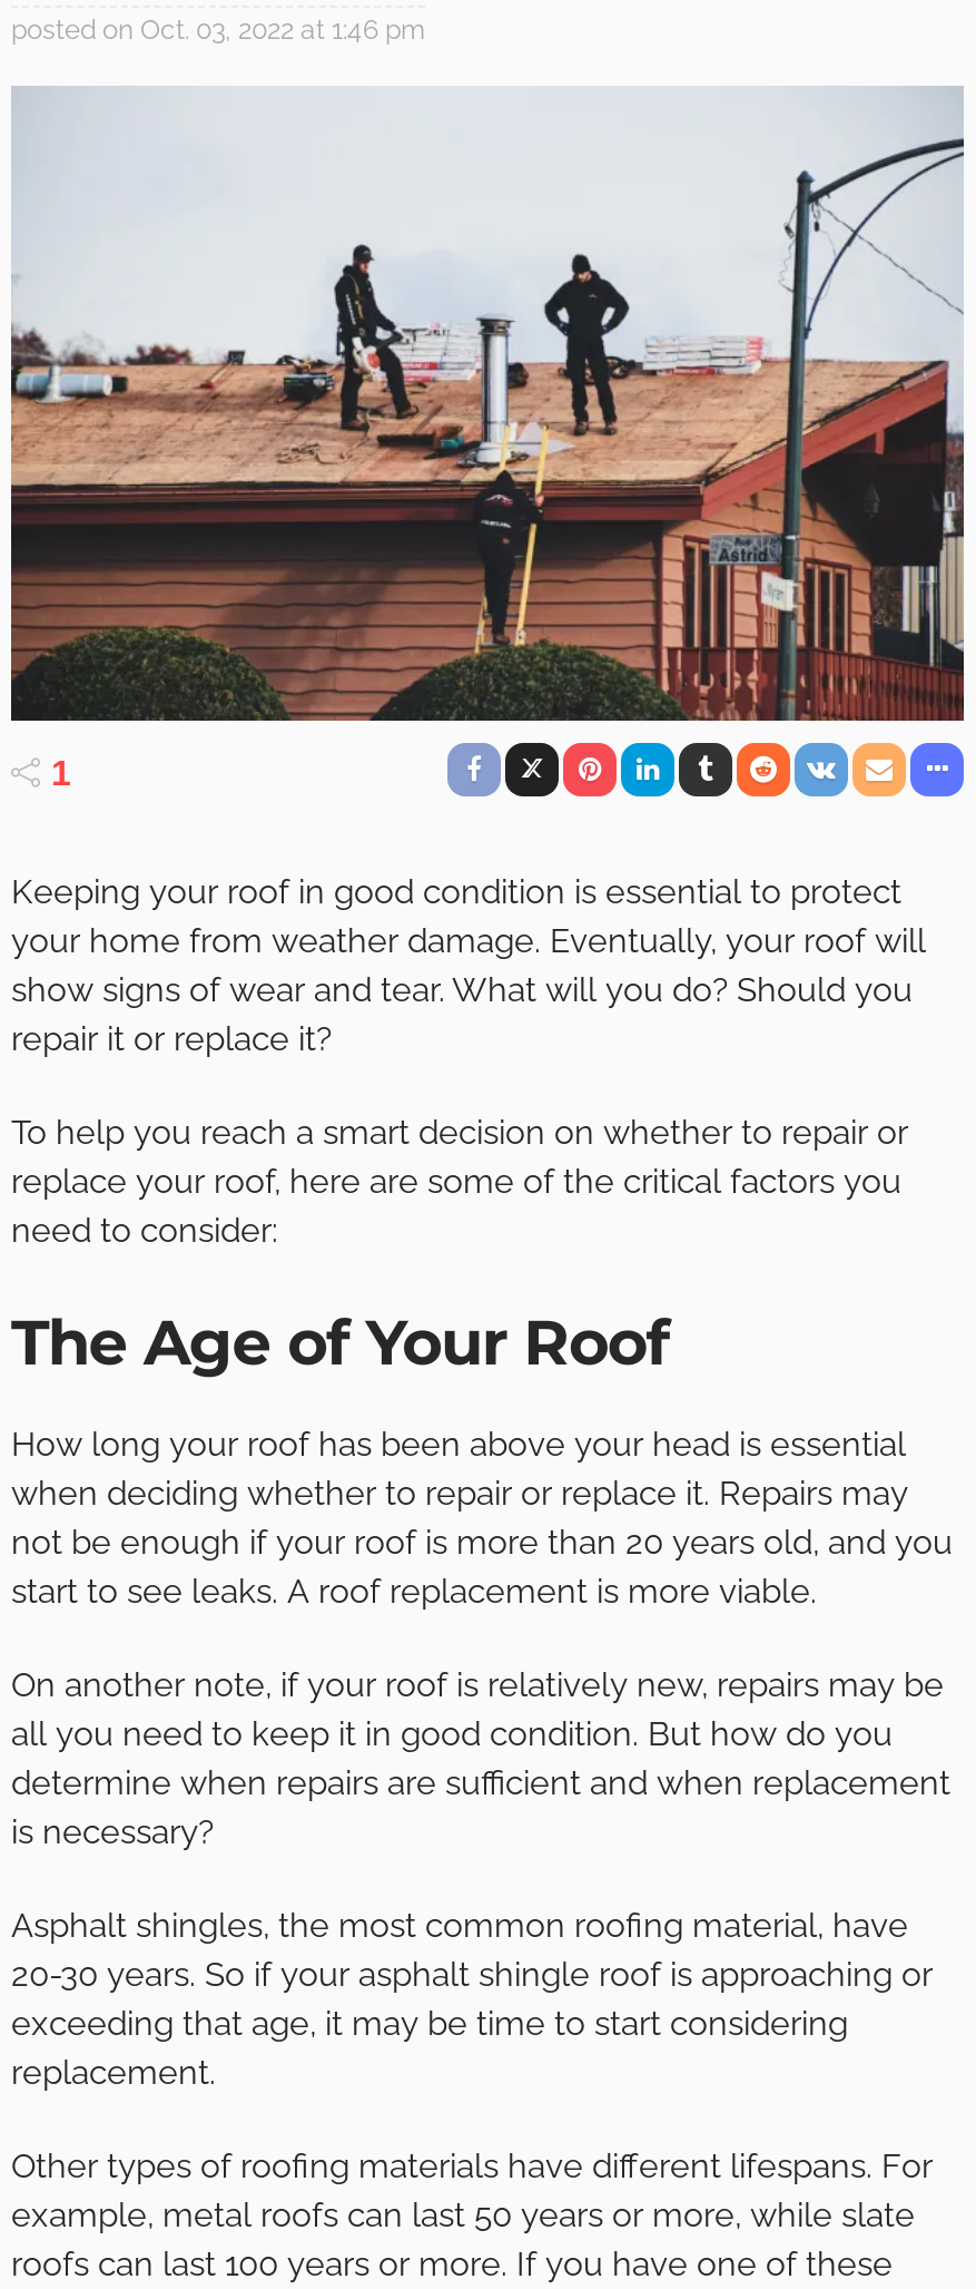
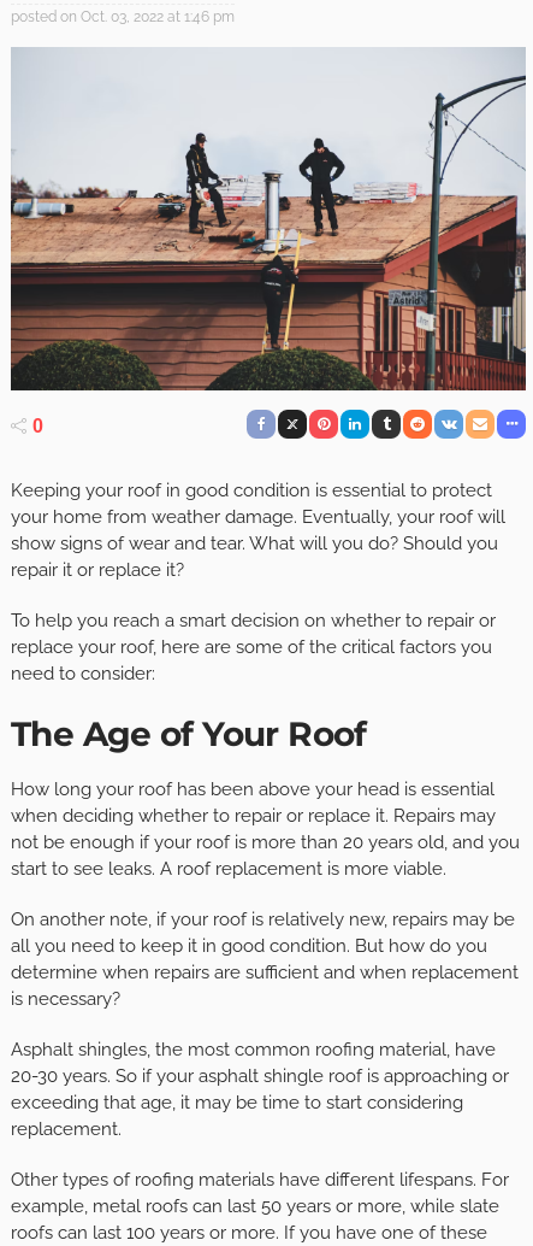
- 1
+ 0
